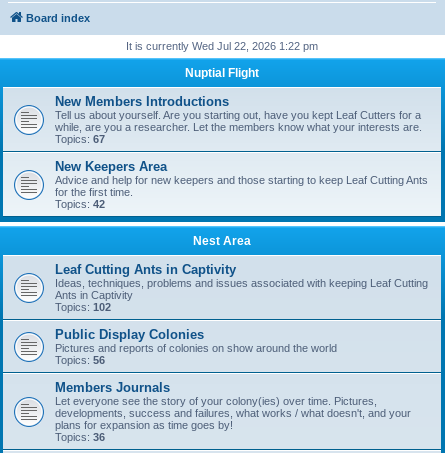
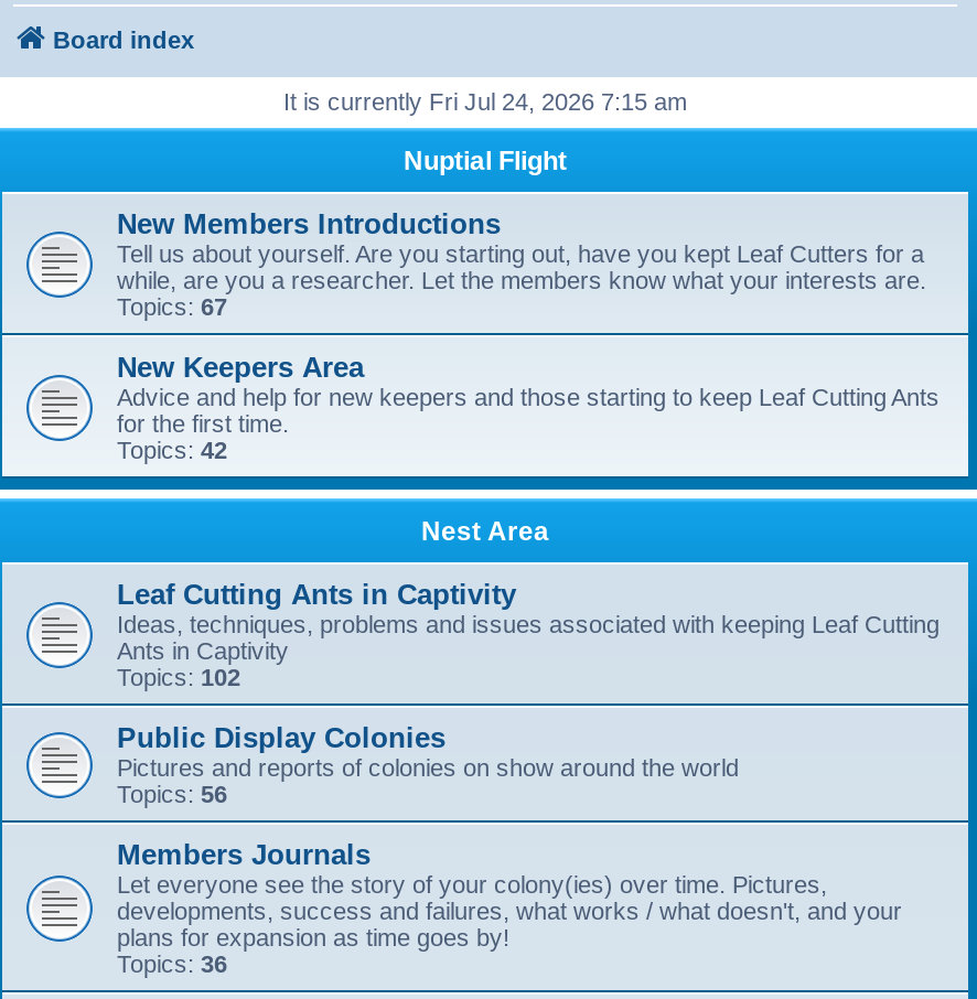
- It is currently Wed Jul 22, 2026 1:22 pm
+ It is currently Fri Jul 24, 2026 7:15 am
